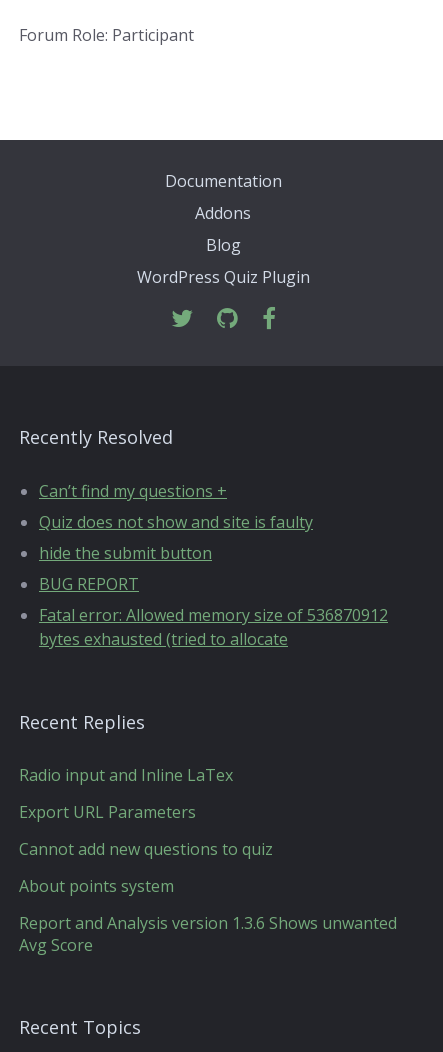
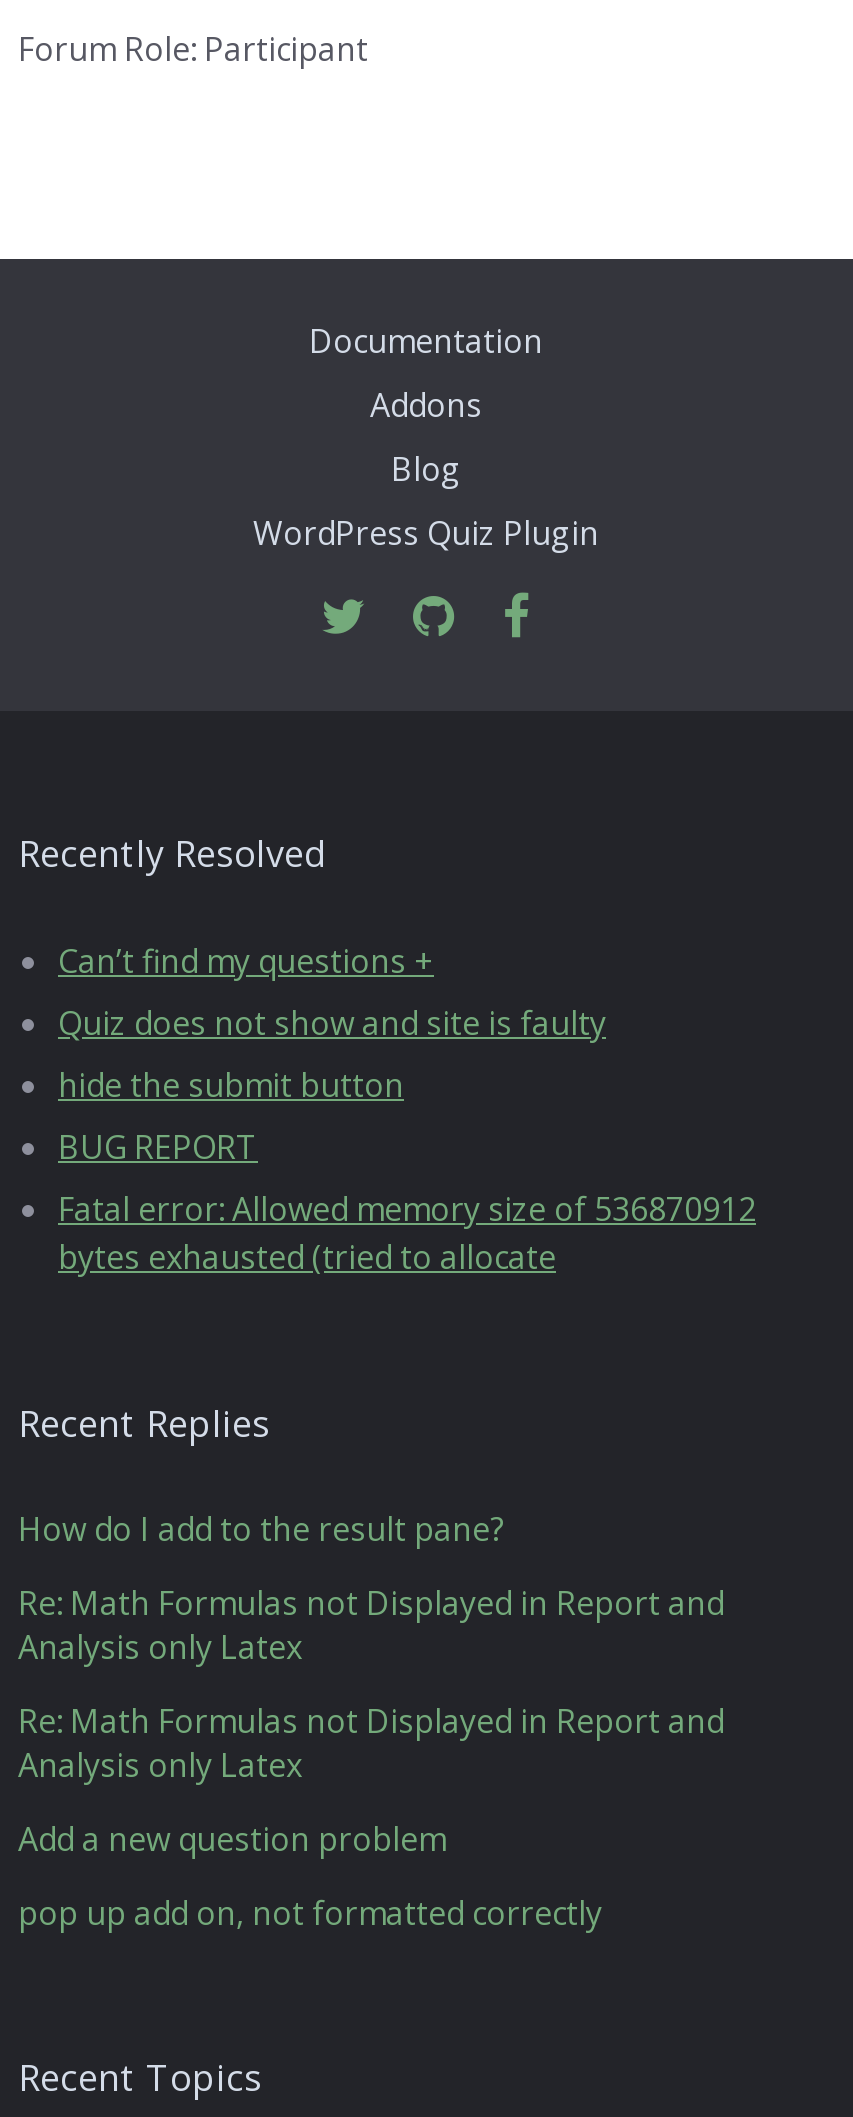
- Radio input and Inline LaTex
+ How do I add to the result pane?

- Export URL Parameters
+ Re: Math Formulas not Displayed in Report and
+ Analysis only Latex

- Cannot add new questions to quiz
+ Re: Math Formulas not Displayed in Report and
+ Analysis only Latex

- About points system
+ Add a new question problem

- Report and Analysis version 1.3.6 Shows unwanted
- Avg Score
+ pop up add on, not formatted correctly
